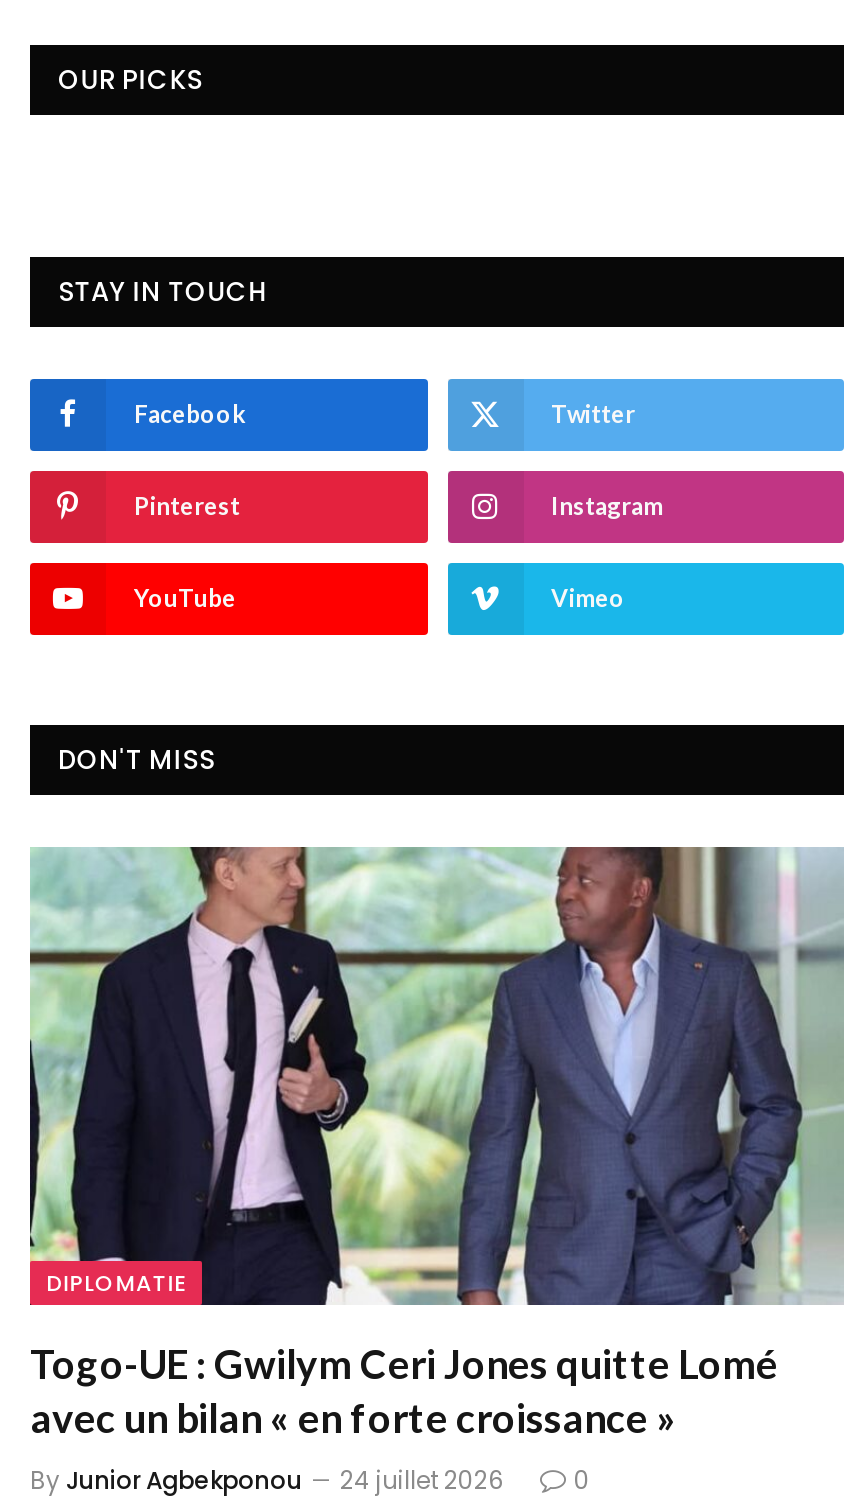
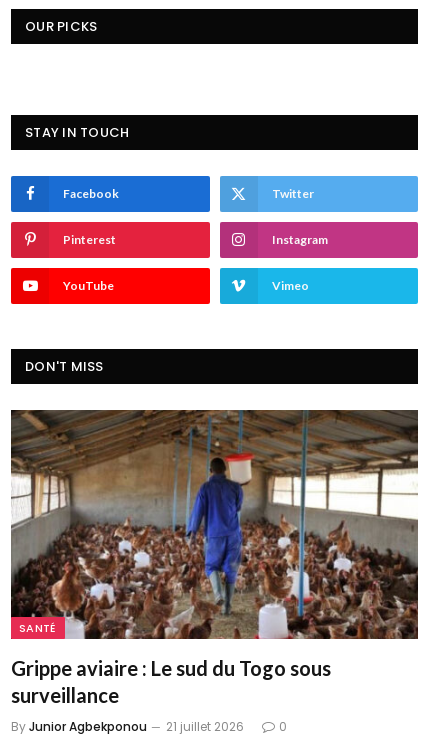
- [image]
- DIPLOMATIE
+ [image]
+ SANTÉ

- Togo-UE : Gwilym Ceri Jones quitte Lomé
- avec un bilan « en forte croissance »
+ Grippe aviaire : Le sud du Togo sous
+ surveillance

- By Junior Agbekponou 24 juillet 2026
+ By Junior Agbekponou 21 juillet 2026
